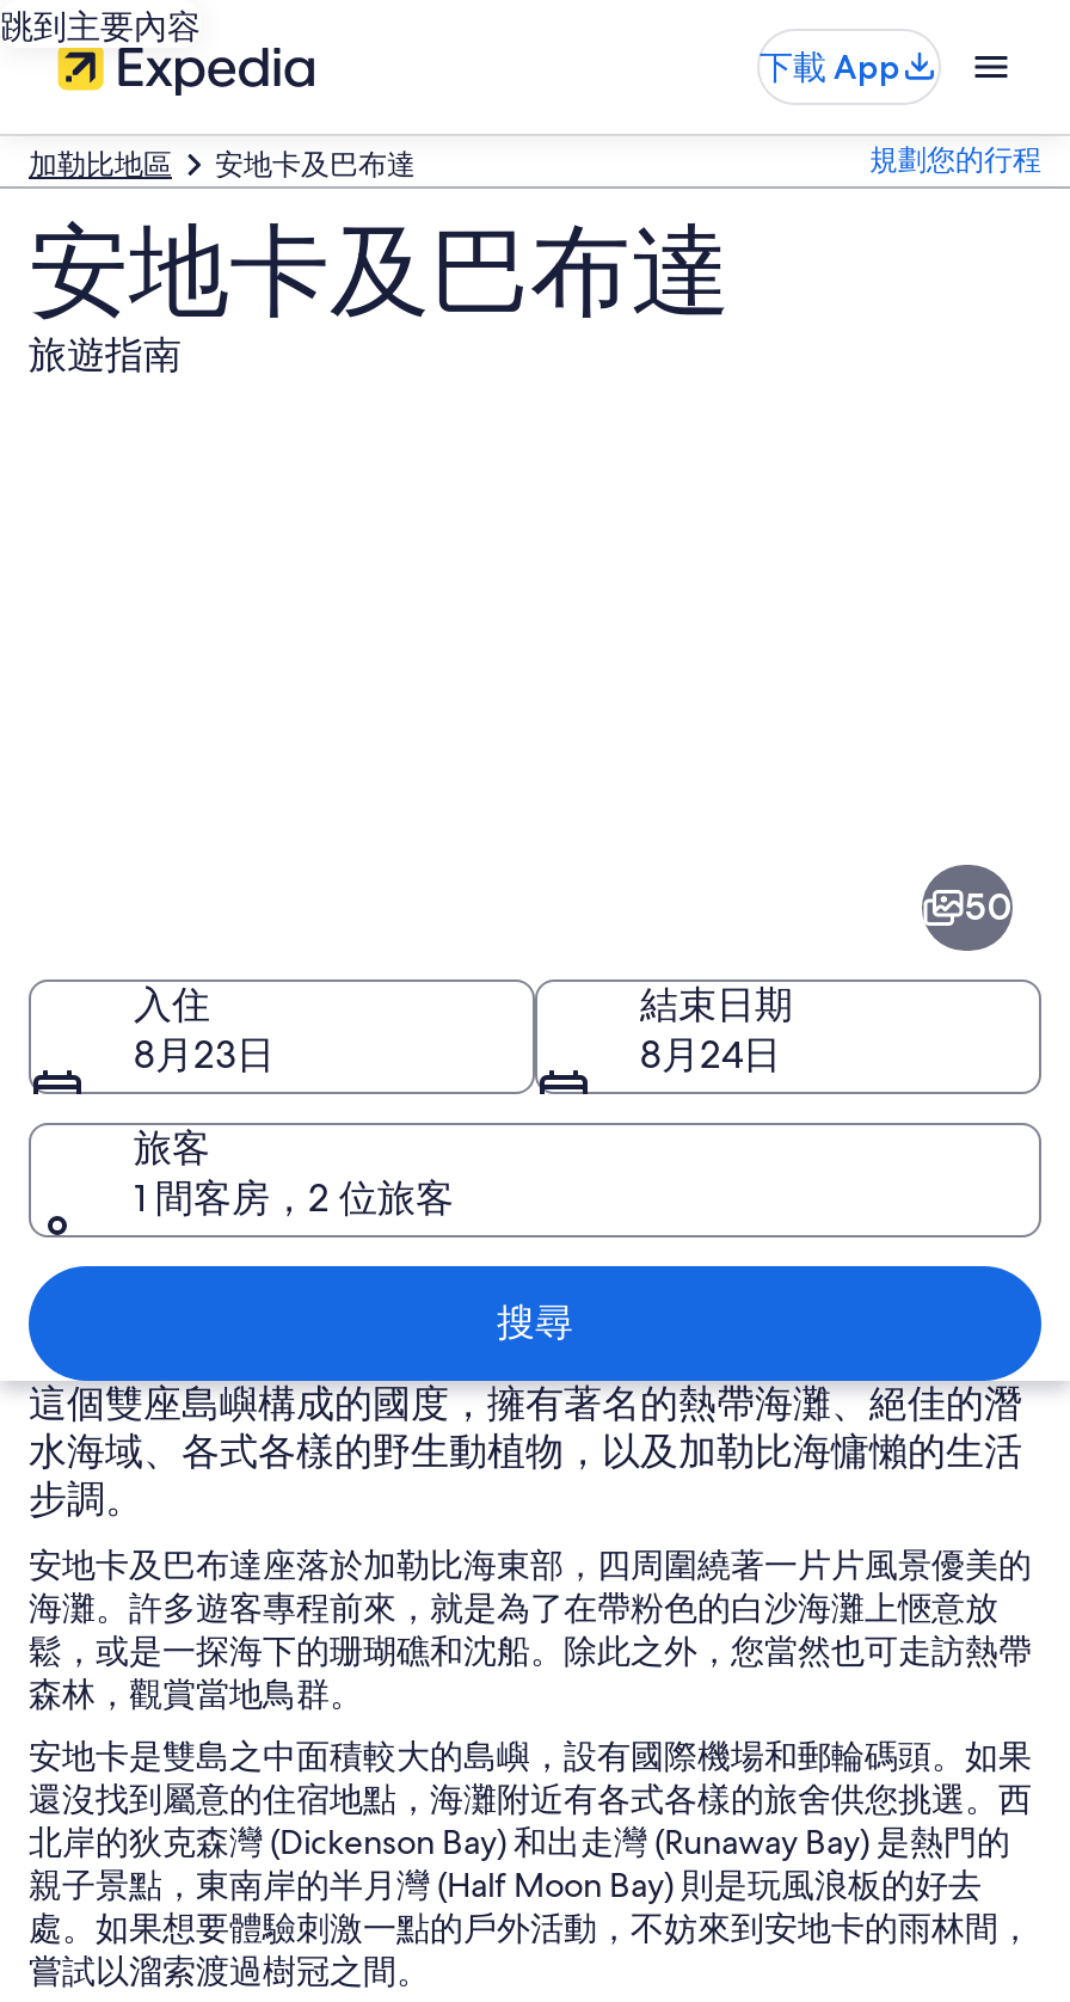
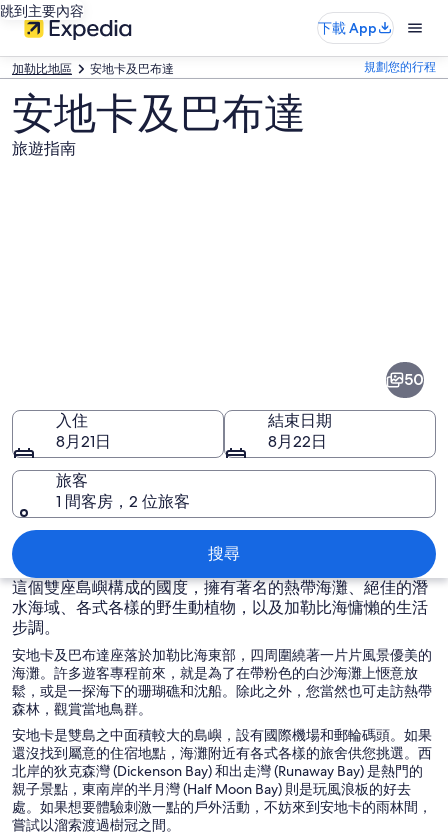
- 8月23日
+ 8月21日

- 8月24日
+ 8月22日
